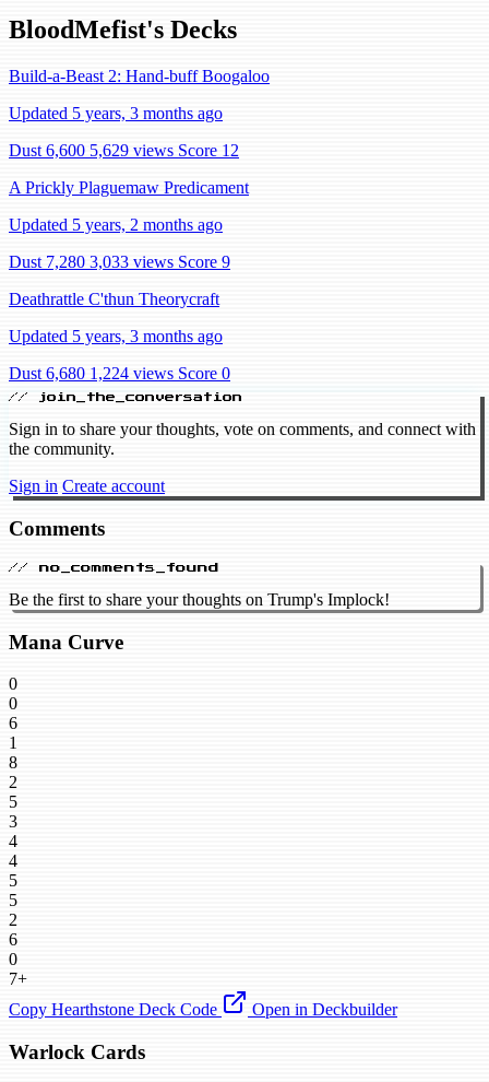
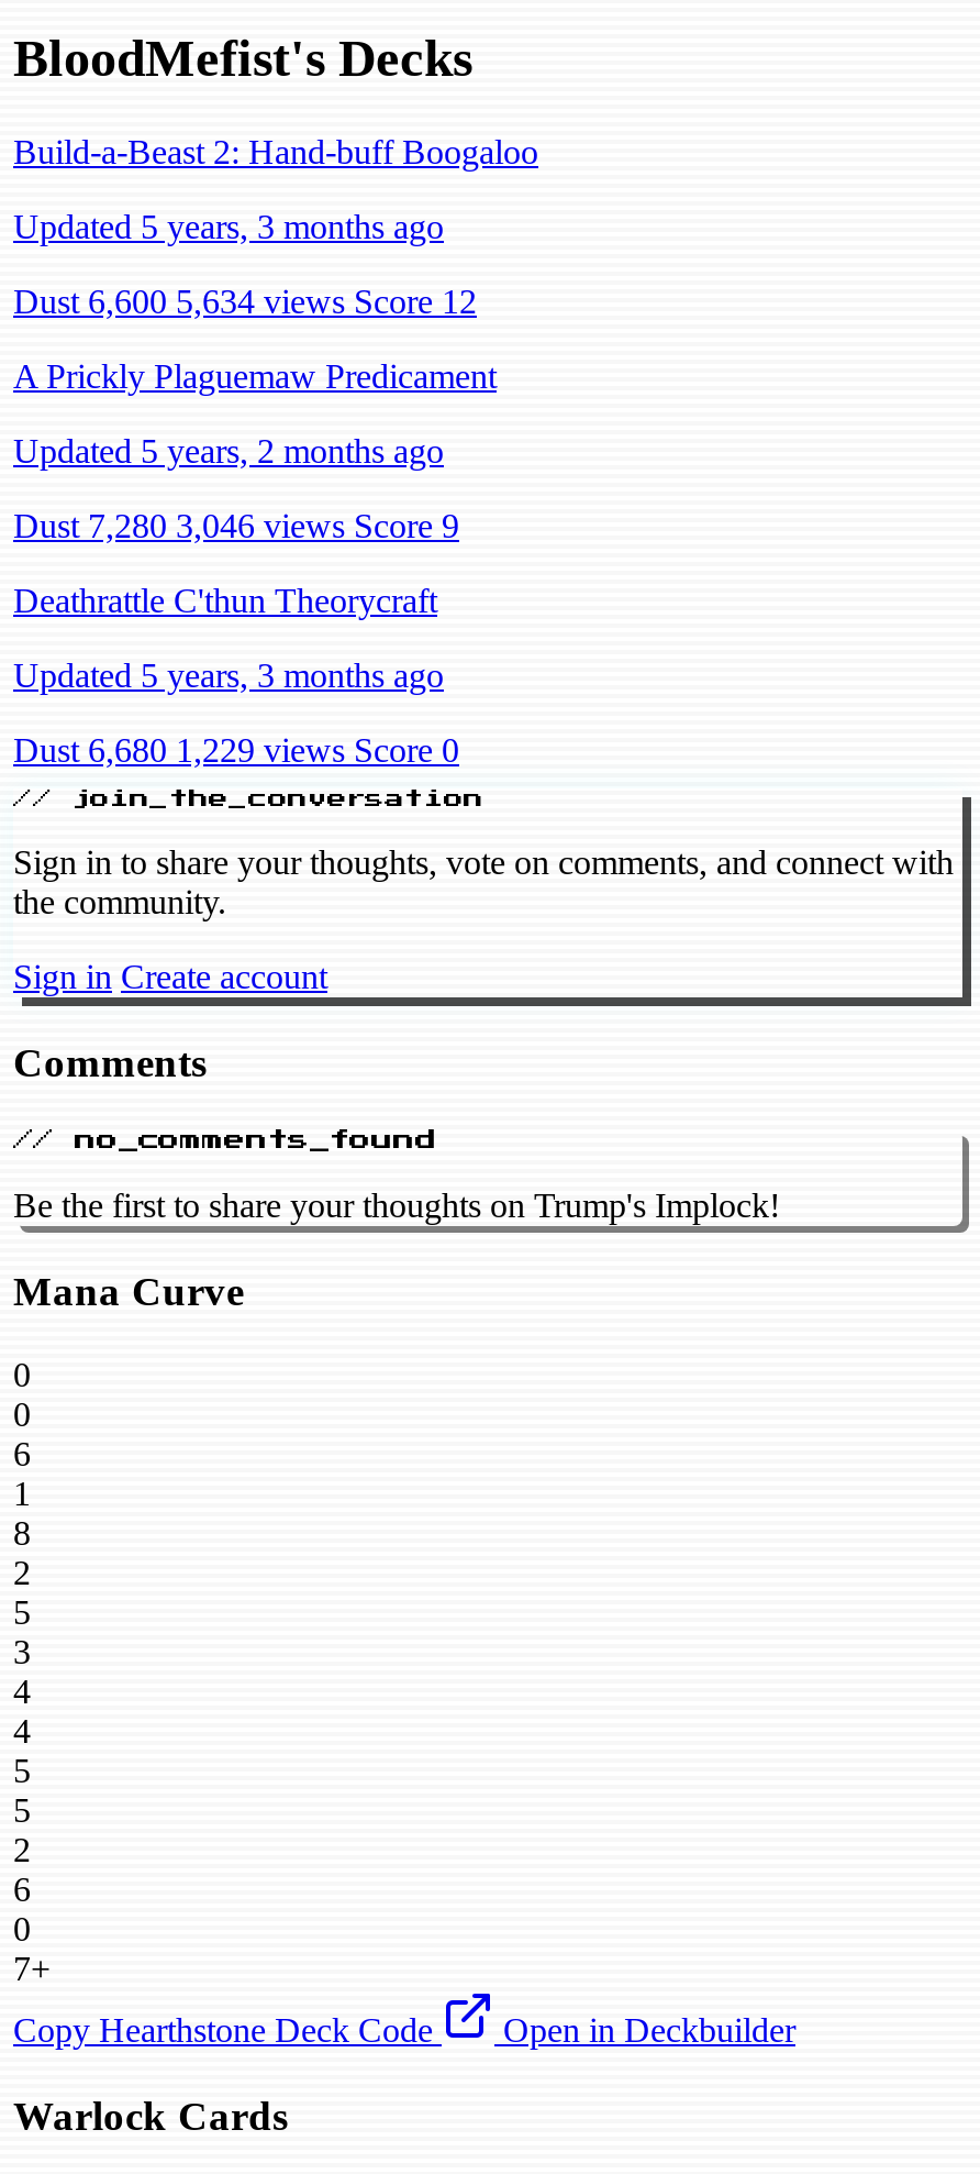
- Dust 6,600 5,629 views Score 12
+ Dust 6,600 5,634 views Score 12

- Dust 7,280 3,033 views Score 9
+ Dust 7,280 3,046 views Score 9

- Dust 6,680 1,224 views Score 0
+ Dust 6,680 1,229 views Score 0
